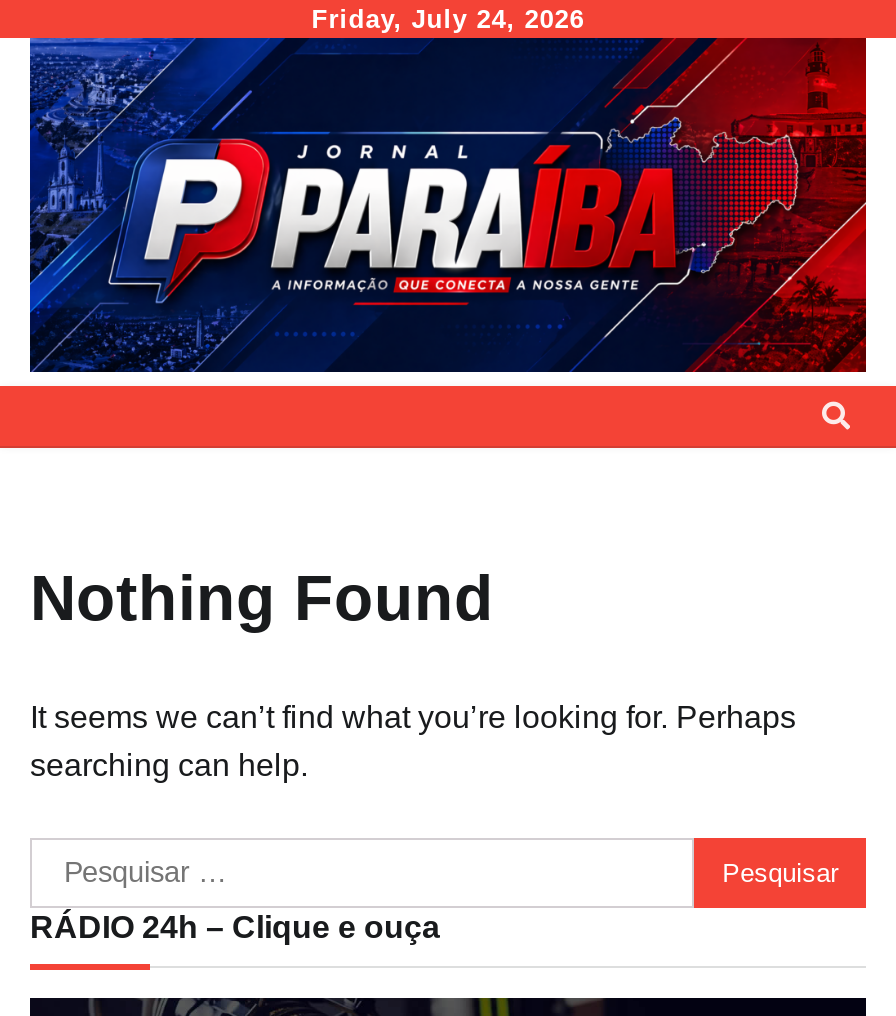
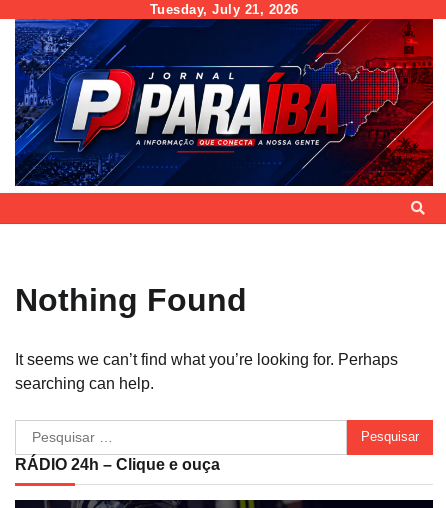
- Friday, July 24, 2026
+ Tuesday, July 21, 2026
